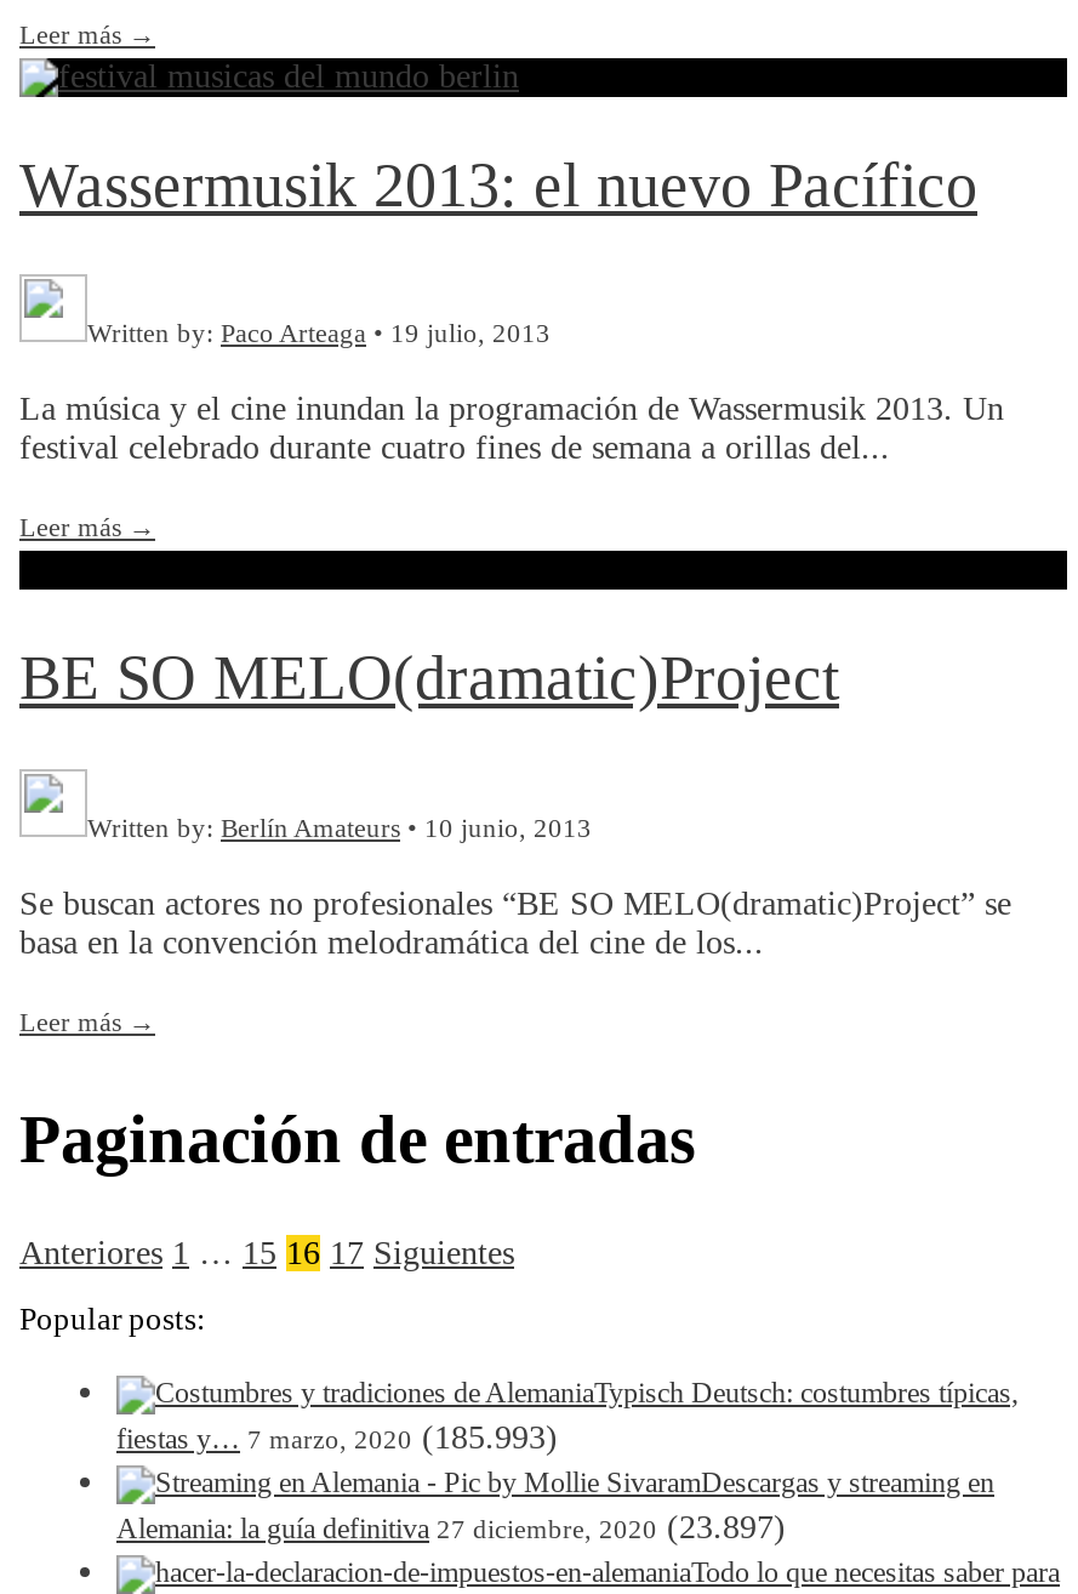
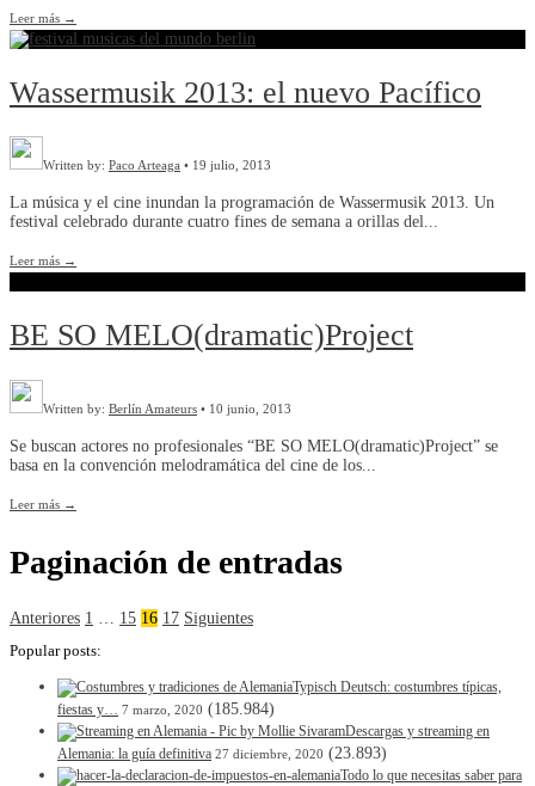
- fiestas y… 7 marzo, 2020 (185.993)
+ fiestas y… 7 marzo, 2020 (185.984)

- Alemania: la guía definitiva 27 diciembre, 2020 (23.897)
+ Alemania: la guía definitiva 27 diciembre, 2020 (23.893)
